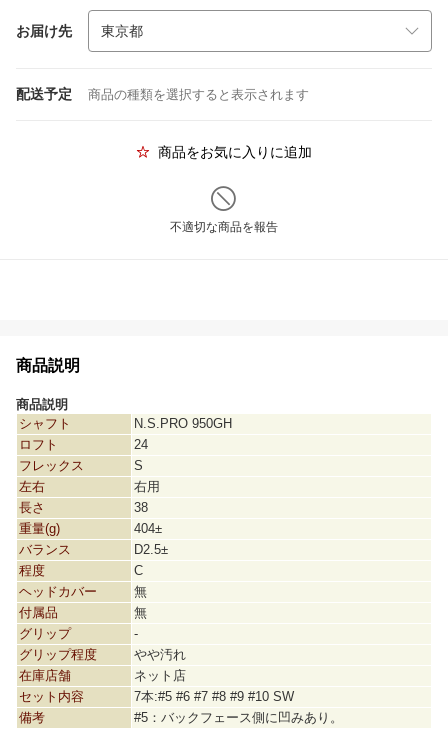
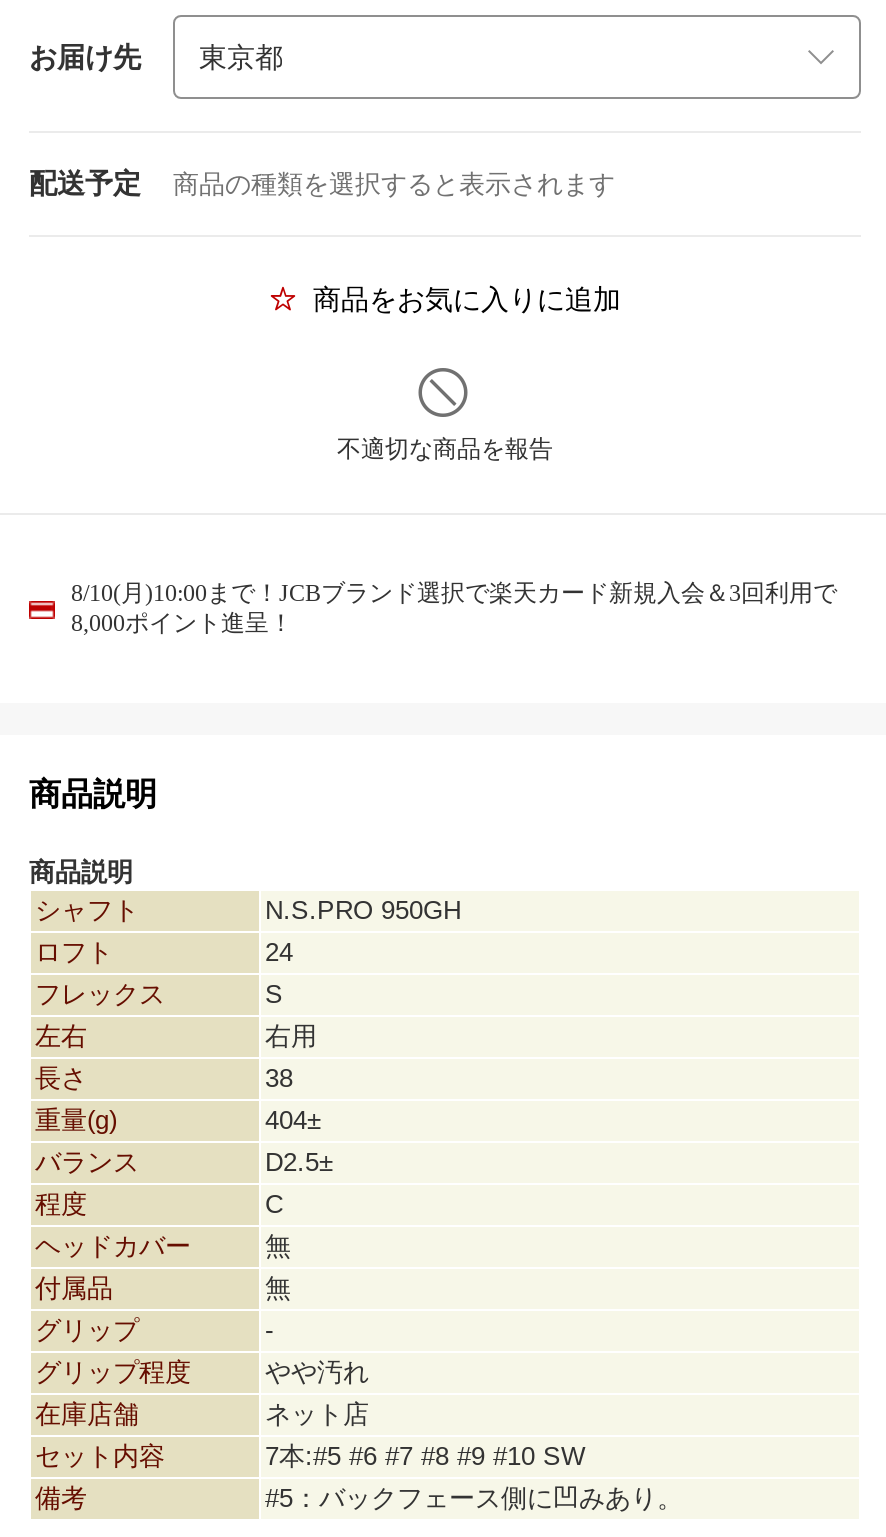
+ 8/10(月)10:00まで！JCBブランド選択で楽天カード新規入会＆3回利用で
+ 8,000ポイント進呈！
